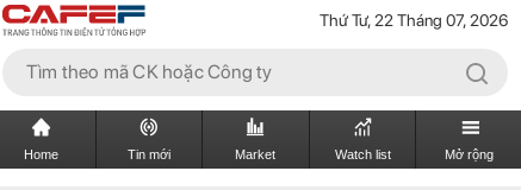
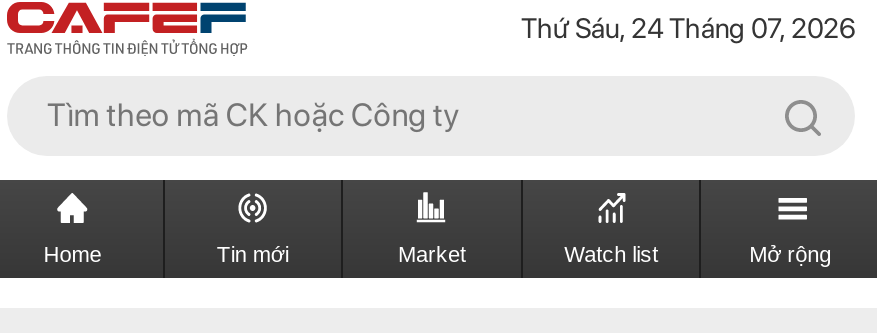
- Thứ Tư, 22 Tháng 07, 2026
+ Thứ Sáu, 24 Tháng 07, 2026
